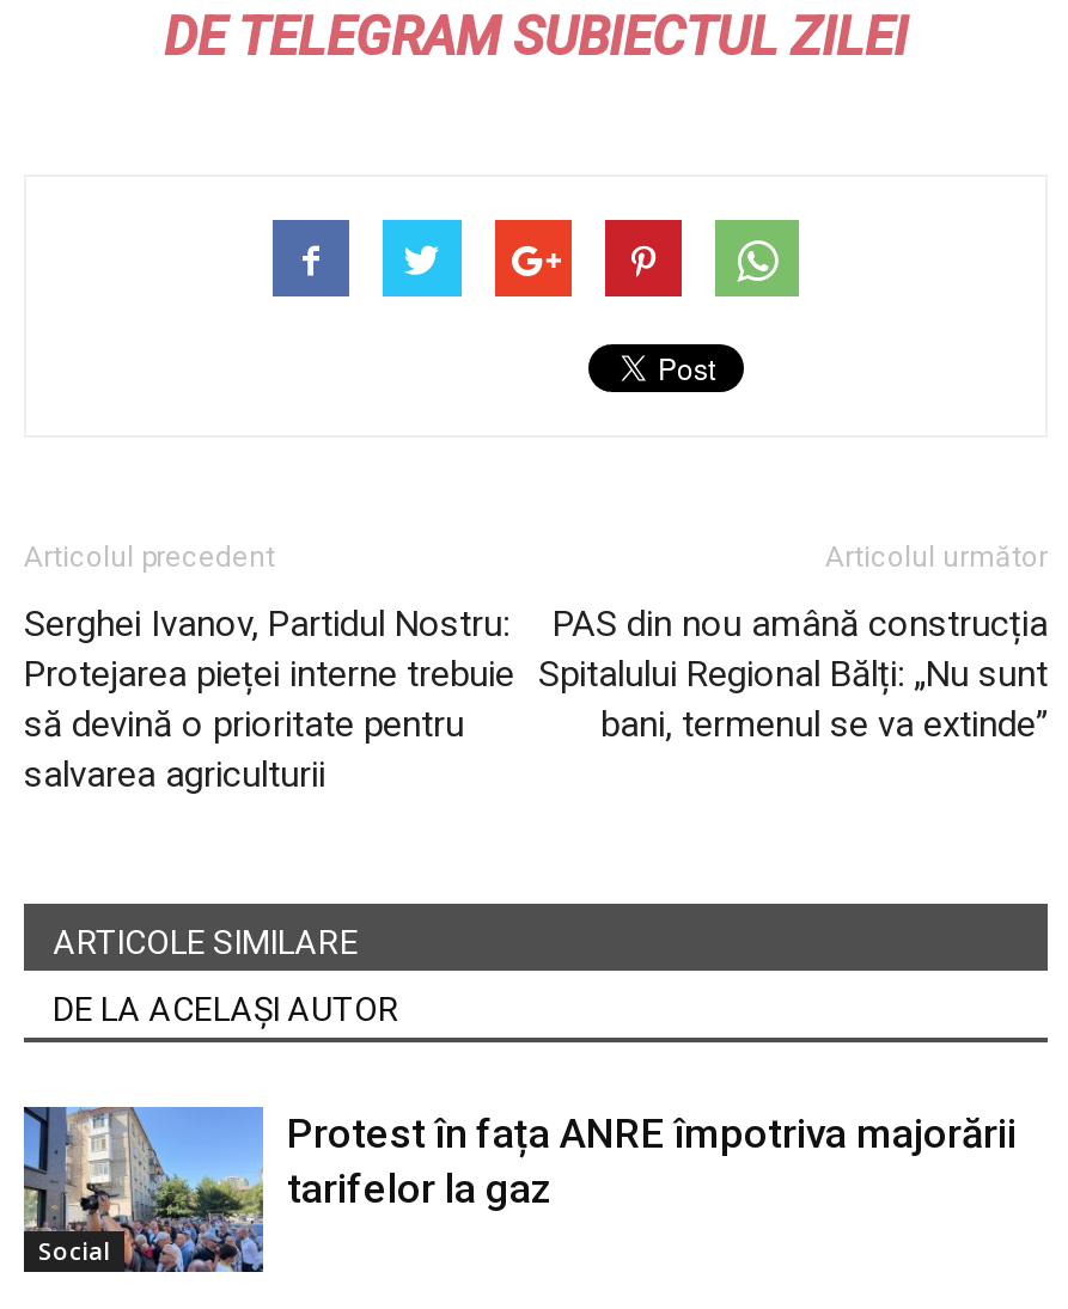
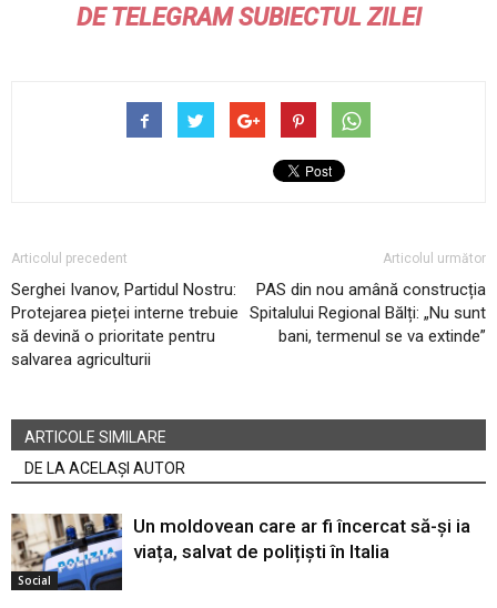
- [image]
- Protest în fața ANRE împotriva majorării
- tarifelor la gaz
+ [image]
+ Un moldovean care ar fi încercat să-și ia
+ viața, salvat de polițiști în Italia
